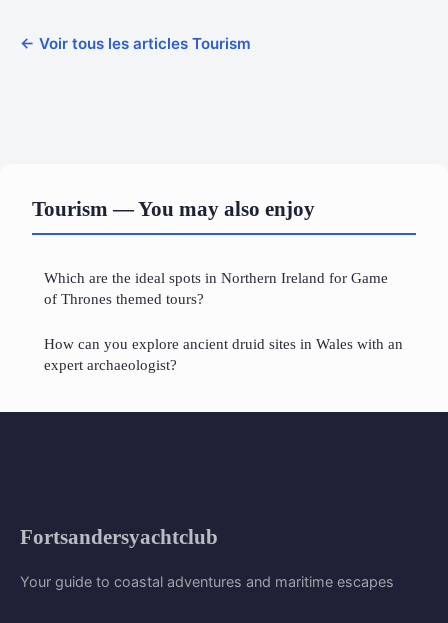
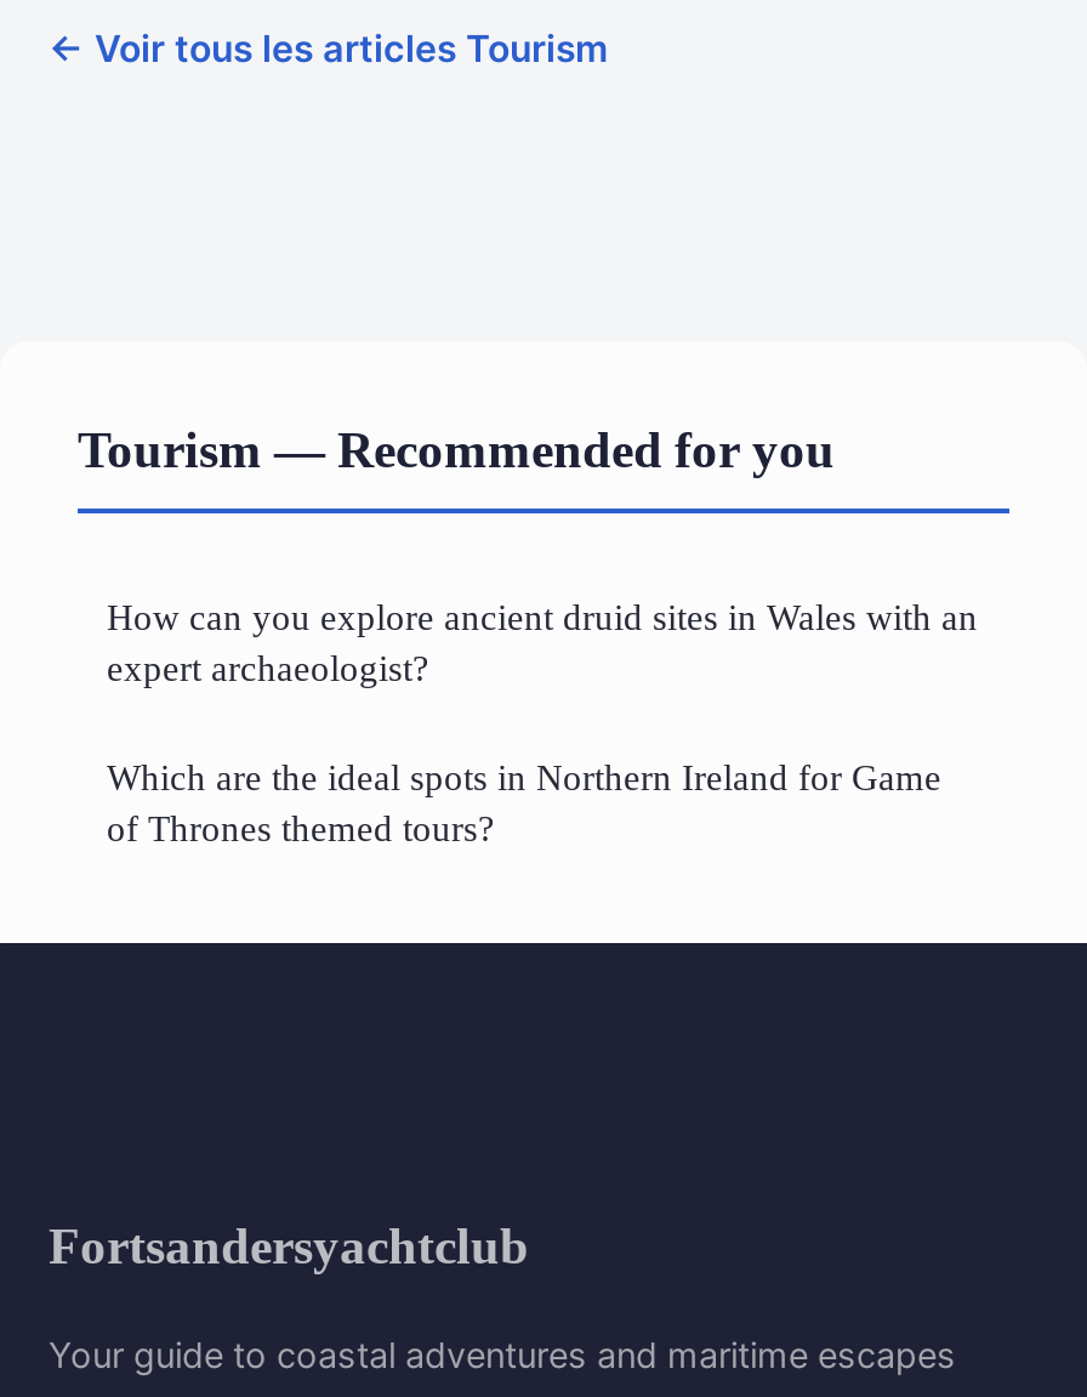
- Tourism — You may also enjoy
+ Tourism — Recommended for you

moved down: Which are the ideal spots in Northern Ireland for Game | of Thrones themed tours?

moved up: How can you explore ancient druid sites in Wales with an | expert archaeologist?
